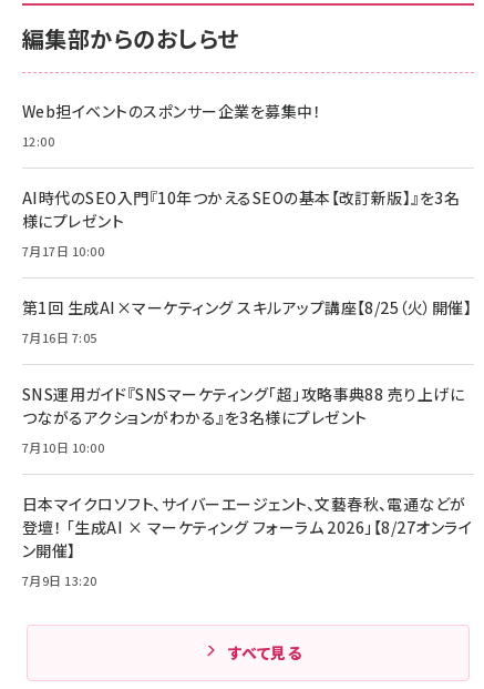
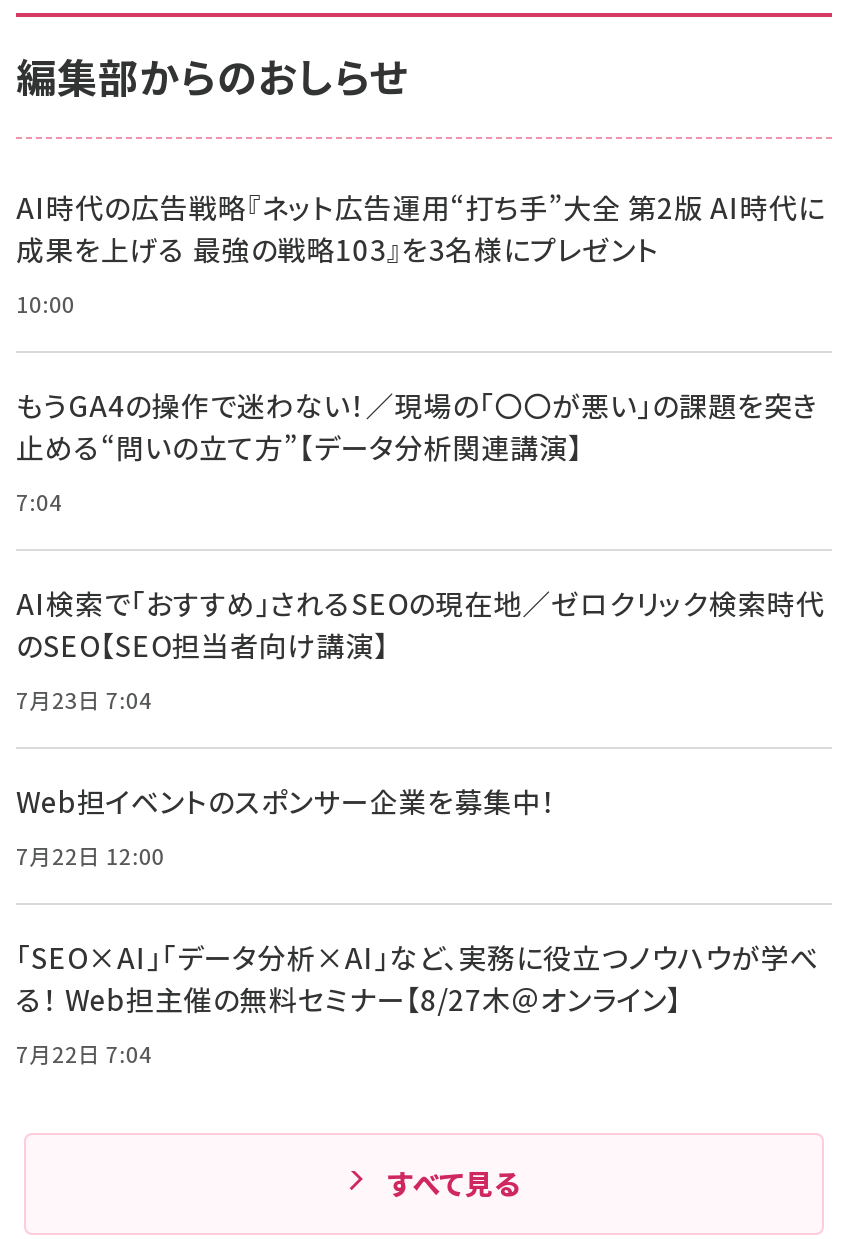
+ AI時代の広告戦略『ネット広告運用“打ち手”大全 第2版 AI時代に
+ 成果を上げる 最強の戦略103』を3名様にプレゼント
+ 10:00
+ もうGA4の操作で迷わない！／現場の「〇〇が悪い」の課題を突き
+ 止める“問いの立て方”【データ分析関連講演】
+ 7:04
+ AI検索で「おすすめ」されるSEOの現在地／ゼロクリック検索時代
+ のSEO【SEO担当者向け講演】
+ 7月23日 7:04

moved down: Web担イベントのスポンサー企業を募集中！

- 12:00
- AI時代のSEO入門『10年つかえるSEOの基本【改訂新版】』を3名
- 様にプレゼント
- 7月17日 10:00
- 第1回 生成AI×マーケティング スキルアップ講座【8/25（火）開催】
- 7月16日 7:05
- SNS運用ガイド『SNSマーケティング「超」攻略事典88 売り上げに
- つながるアクションがわかる』を3名様にプレゼント
- 7月10日 10:00
- 日本マイクロソフト、サイバーエージェント、文藝春秋、電通などが
- 登壇！ 「生成AI × マーケティング フォーラム 2026」【8/27オンライ
- ン開催】
- 7月9日 13:20
+ 7月22日 12:00
+ 「SEO×AI」「データ分析×AI」など、実務に役立つノウハウが学べ
+ る！ Web担主催の無料セミナー【8/27木＠オンライン】
+ 7月22日 7:04
